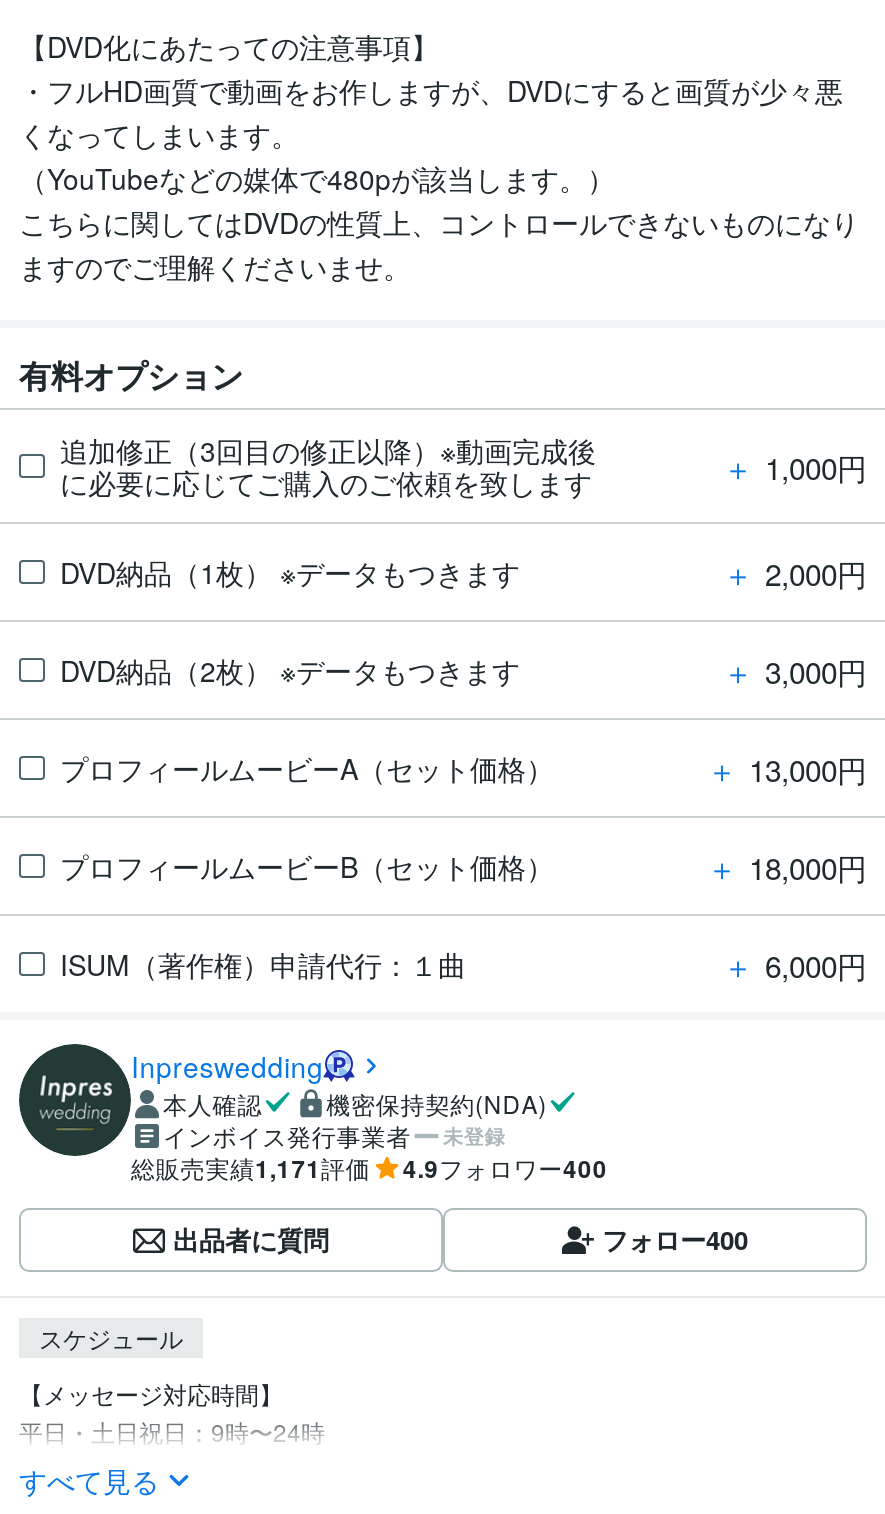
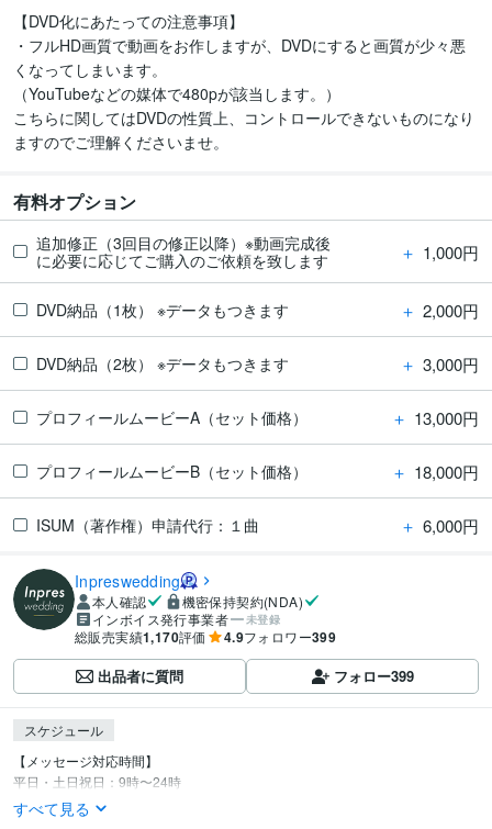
- 総販売実績1,171評価
+ 総販売実績1,170評価

- 4.9フォロワー400
+ 4.9フォロワー399

- フォロー400
+ フォロー399
